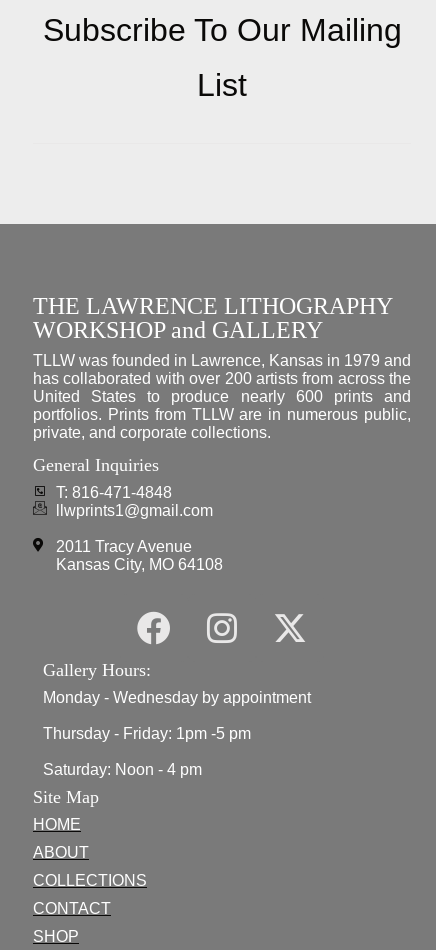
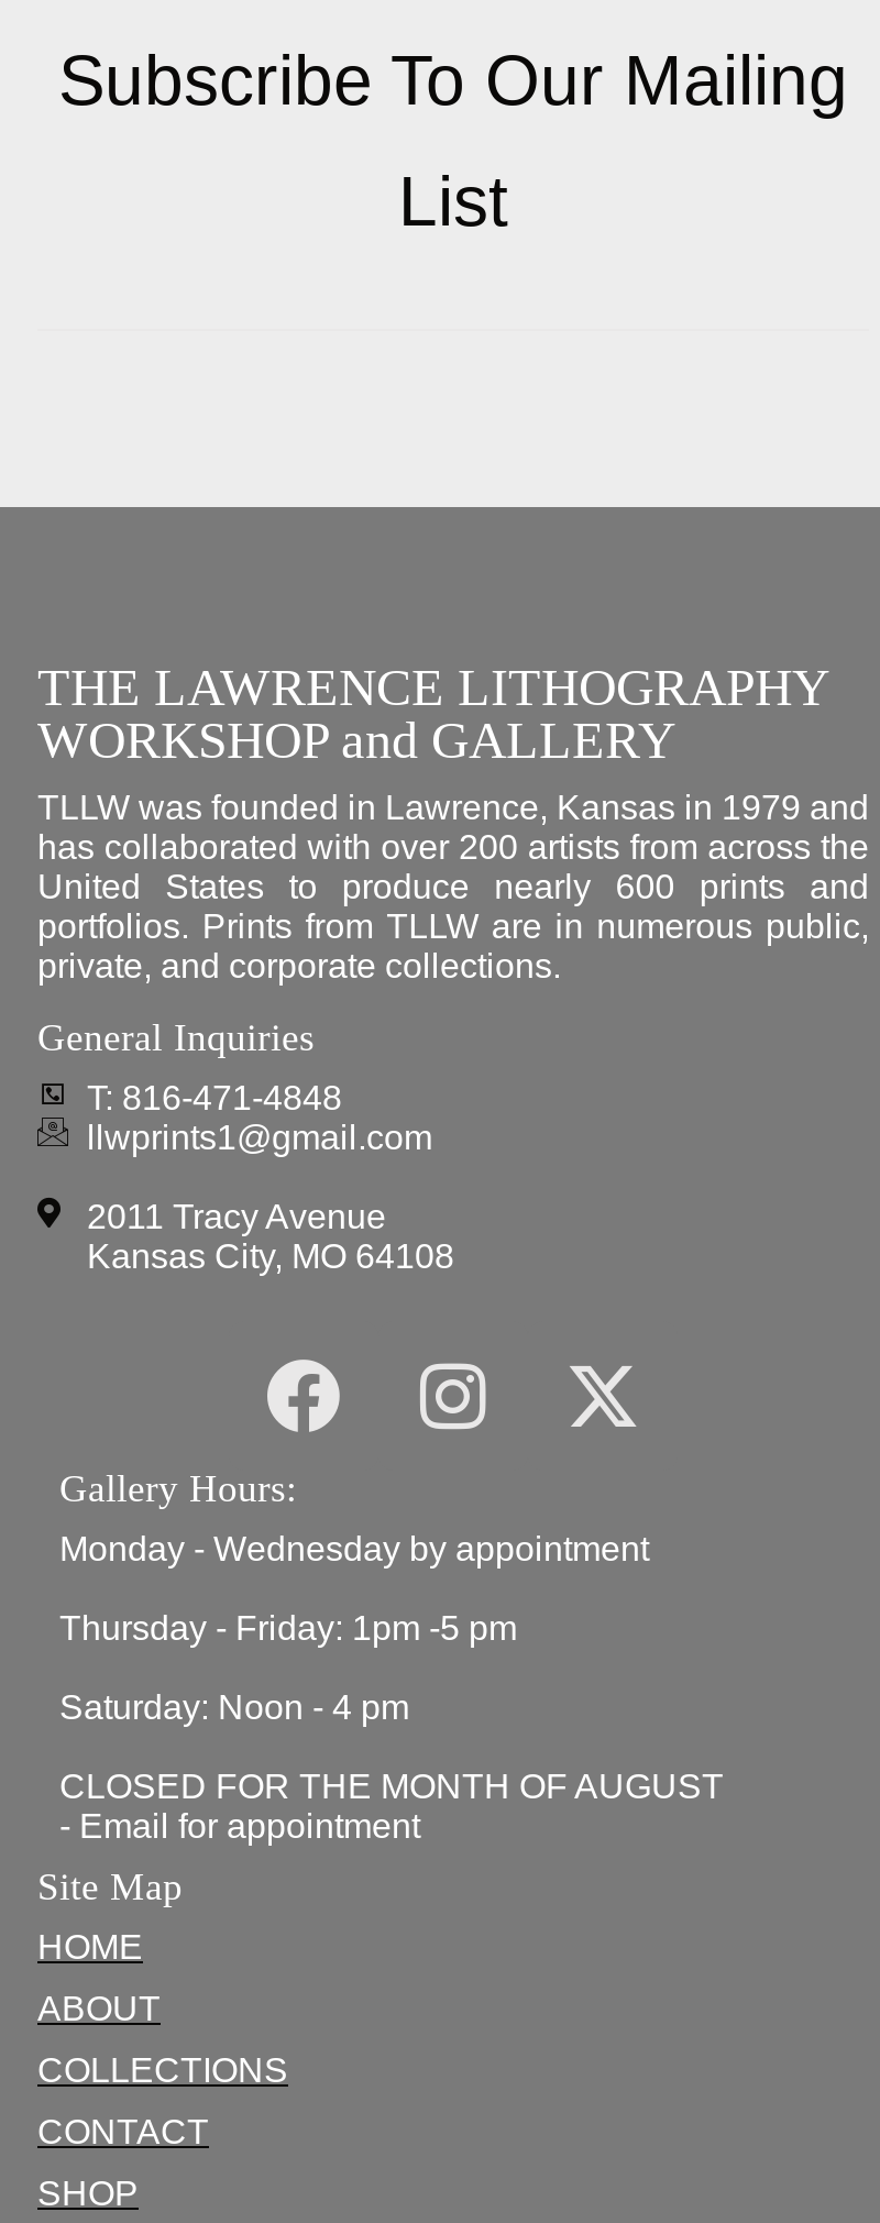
+ CLOSED FOR THE MONTH OF AUGUST
+ - Email for appointment
